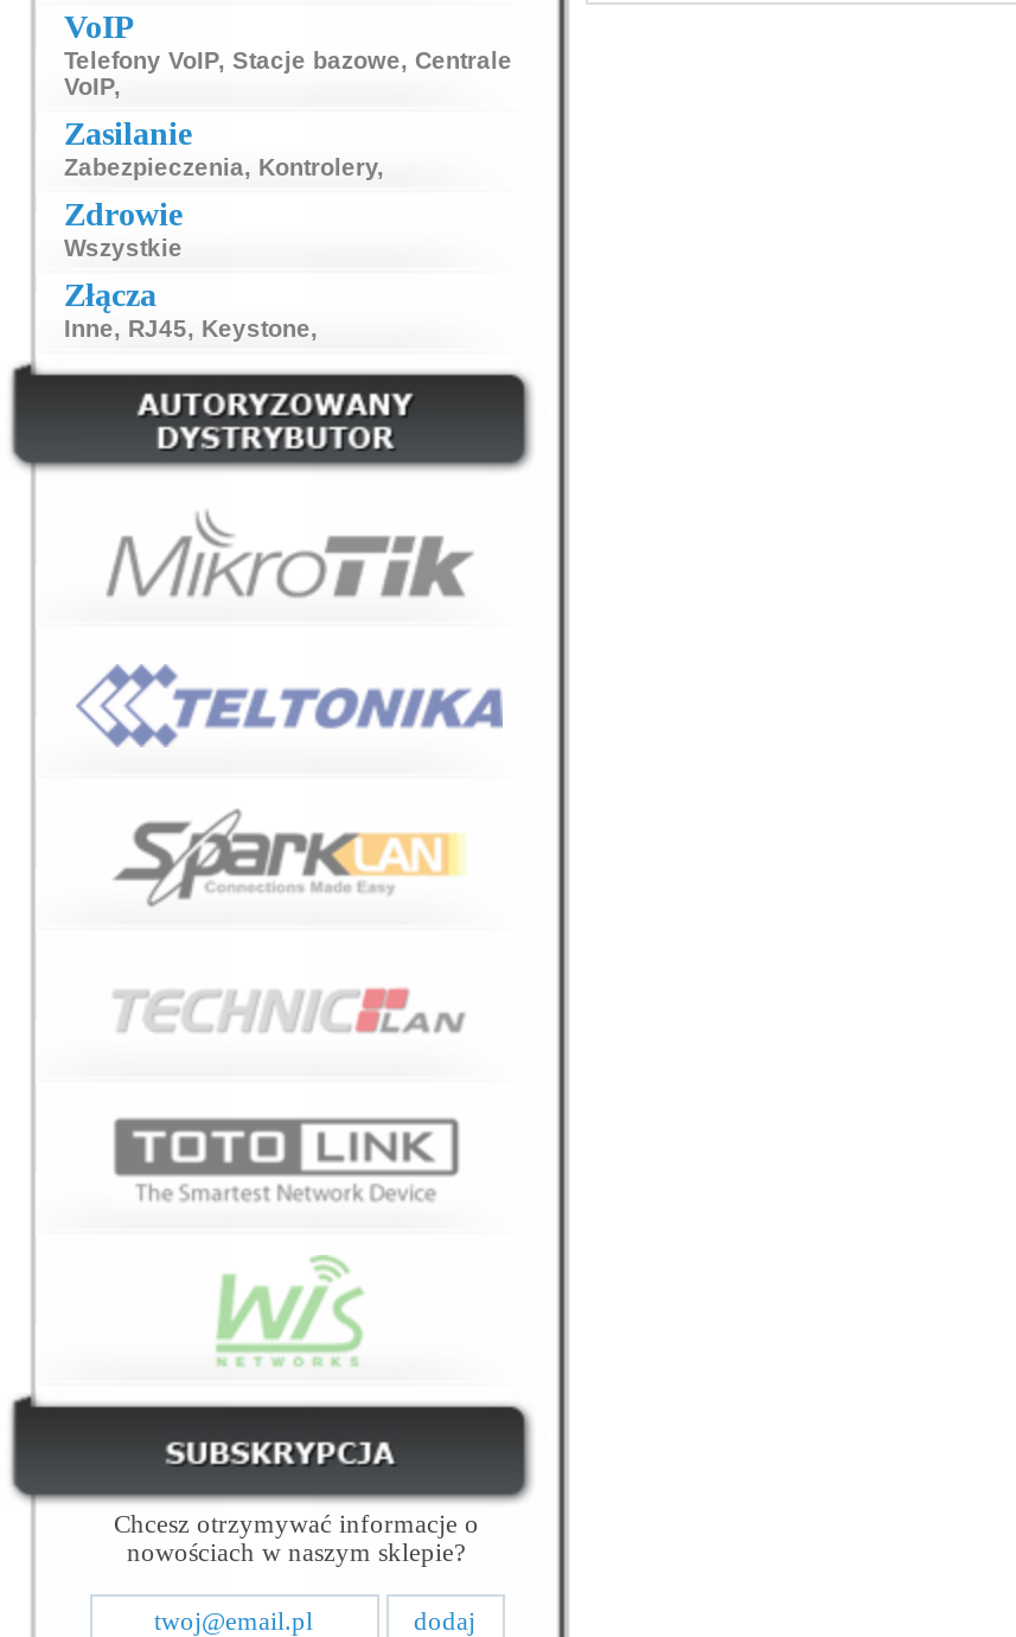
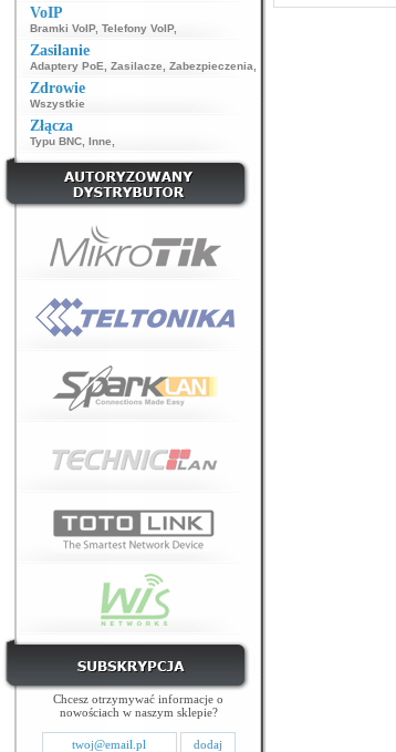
- Telefony VoIP, Stacje bazowe, Centrale
- VoIP,
+ Bramki VoIP, Telefony VoIP,

- Zabezpieczenia, Kontrolery,
+ Adaptery PoE, Zasilacze, Zabezpieczenia,

- Inne, RJ45, Keystone,
+ Typu BNC, Inne,
